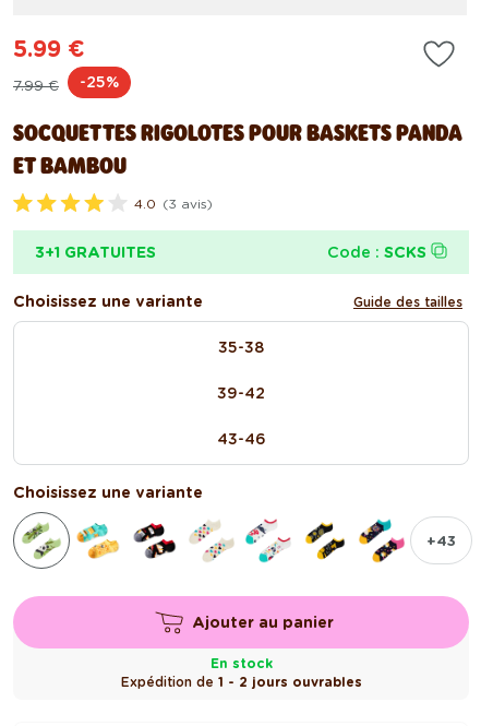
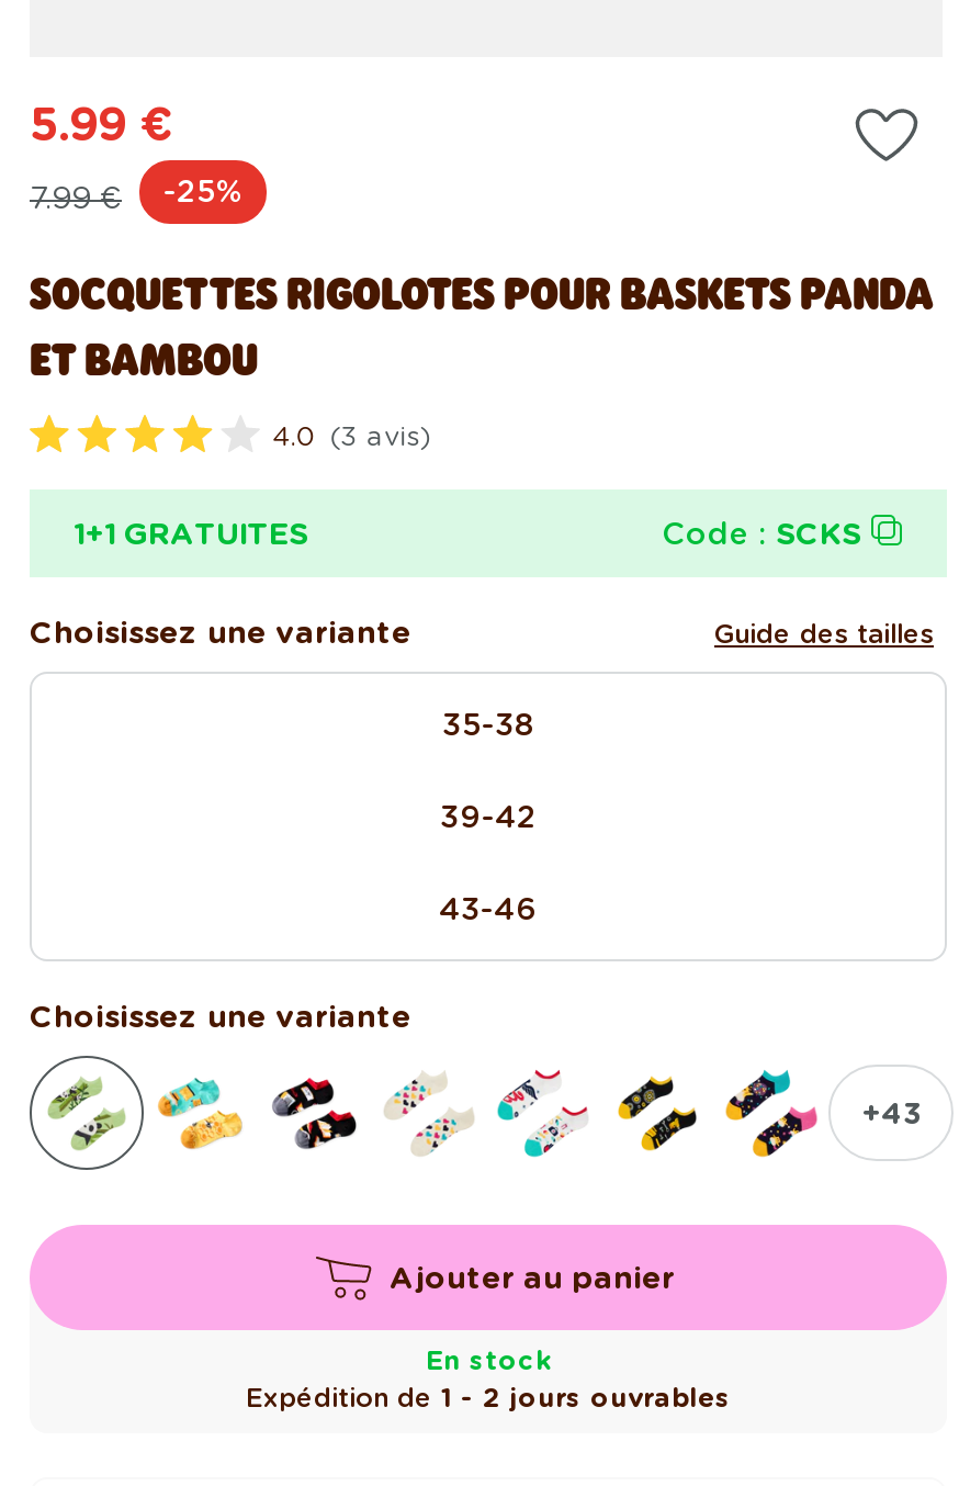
- 3+1 GRATUITES
+ 1+1 GRATUITES
